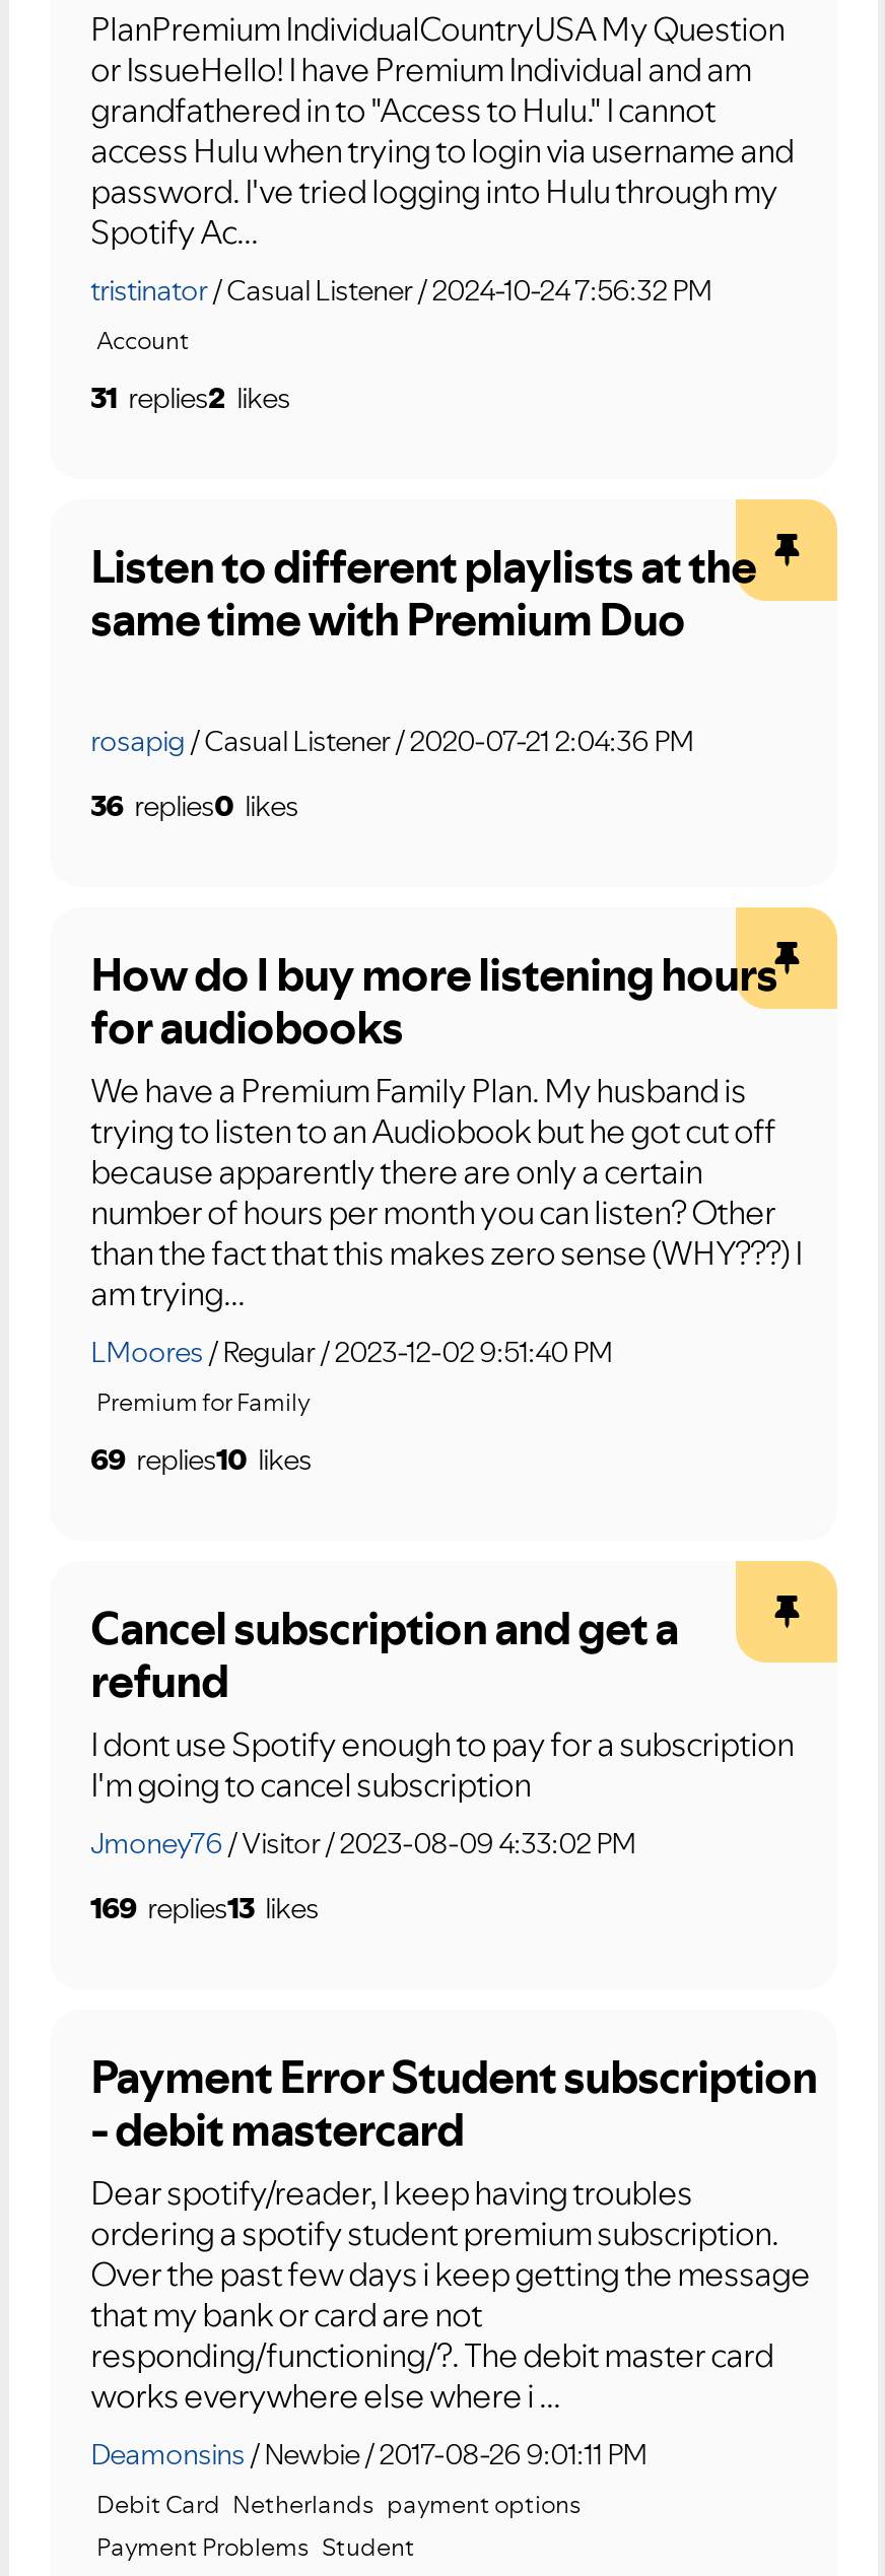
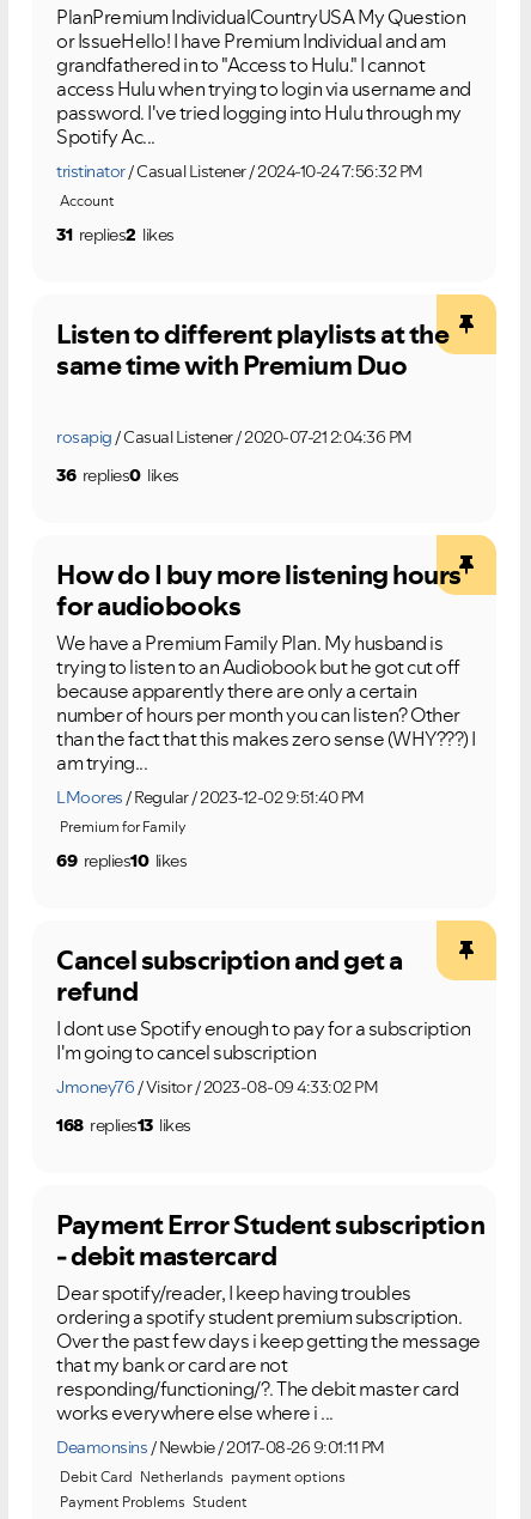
- 169 replies13 likes
+ 168 replies13 likes
